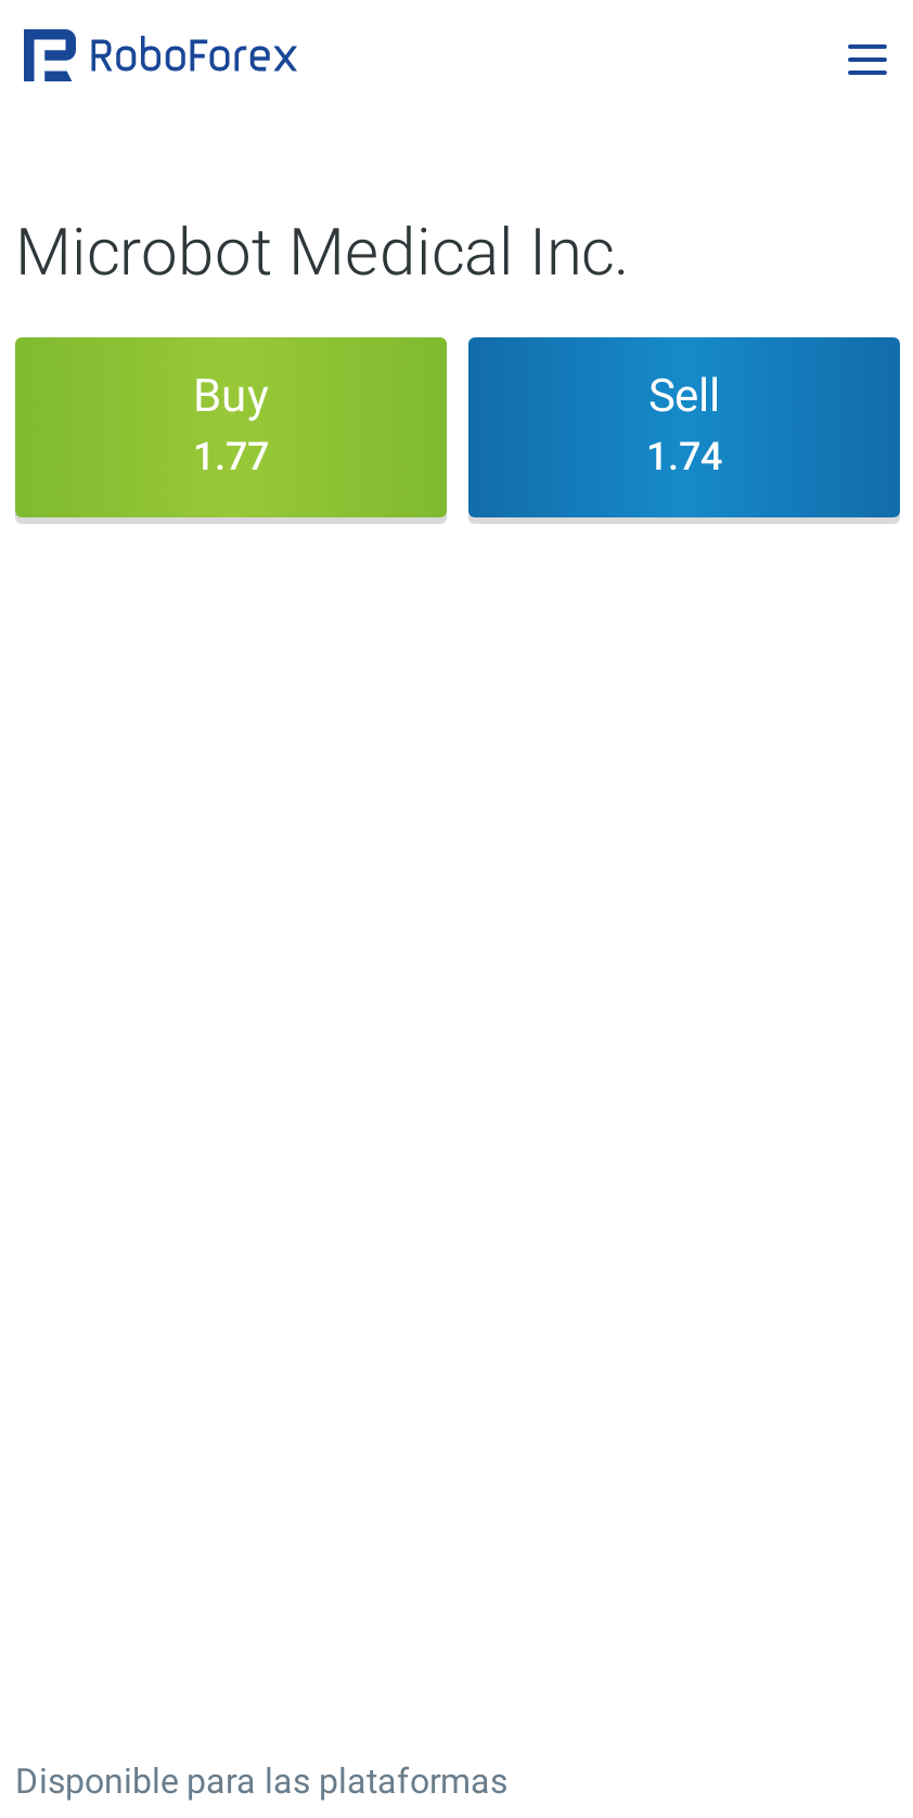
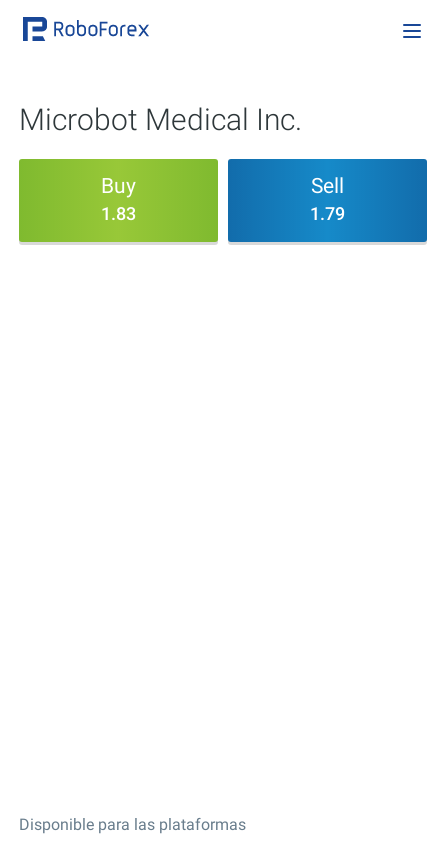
- 1.77
+ 1.83

- 1.74
+ 1.79
